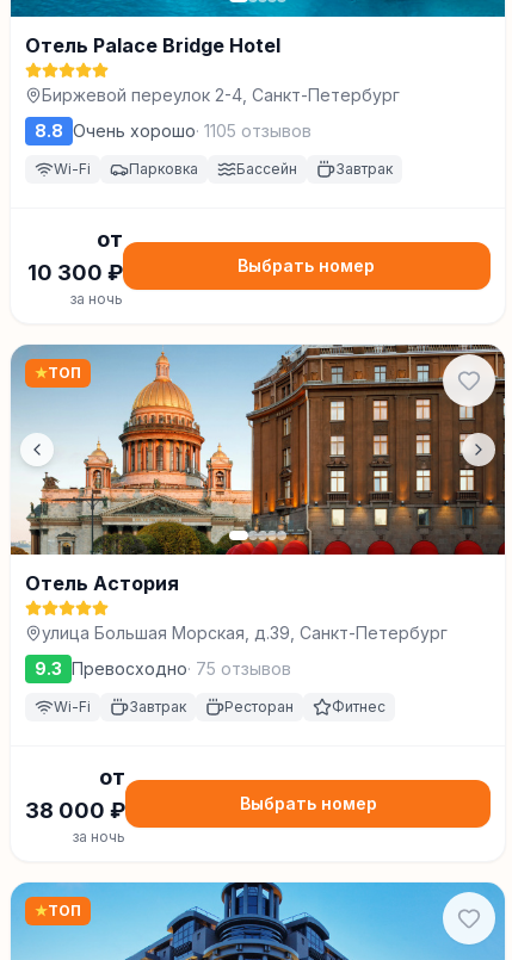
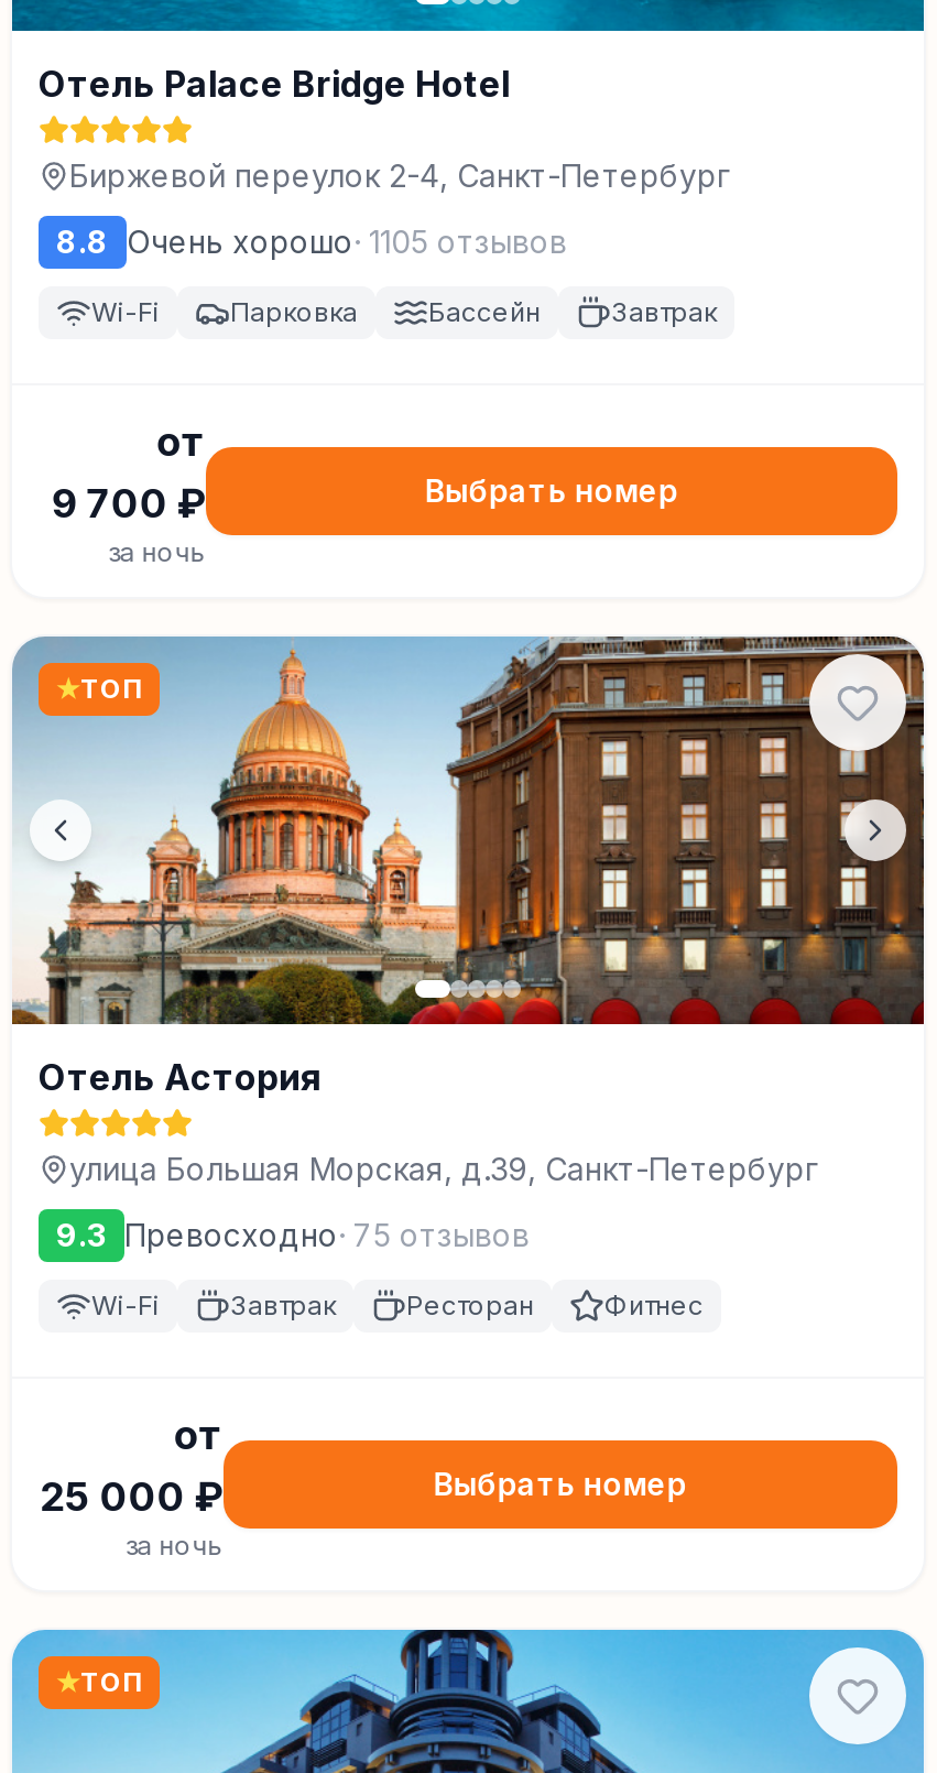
- 10 300 ₽
+ 9 700 ₽

- 38 000 ₽
+ 25 000 ₽
